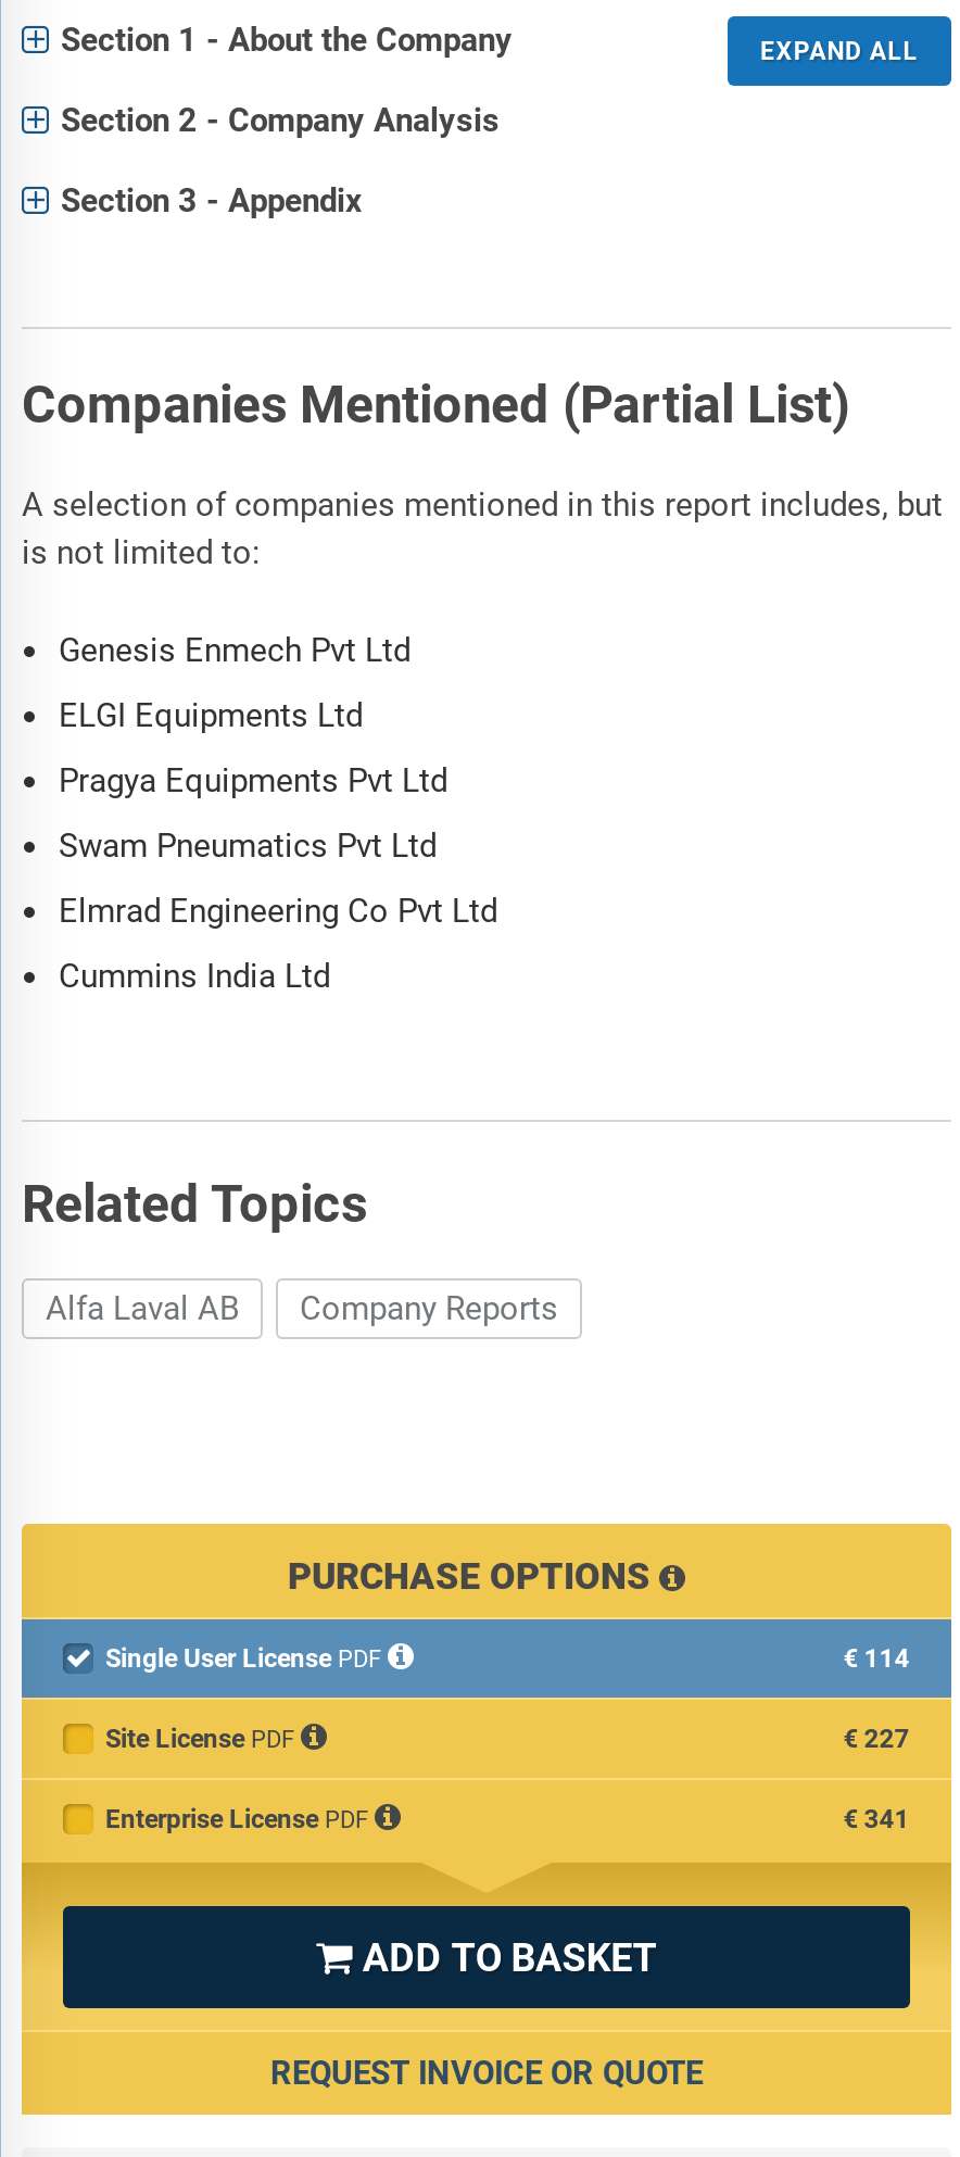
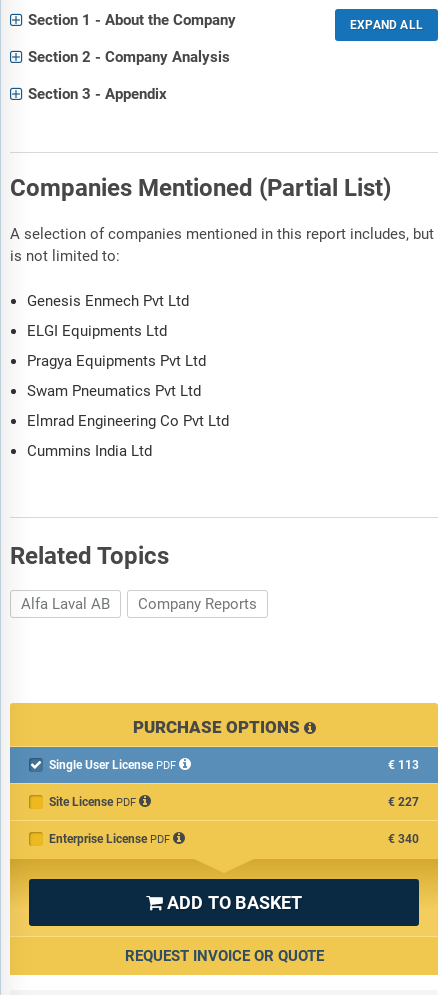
- €114
+ €113

- €341
+ €340
